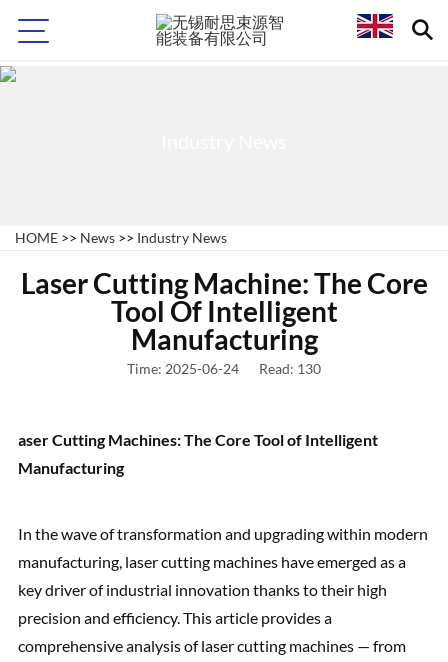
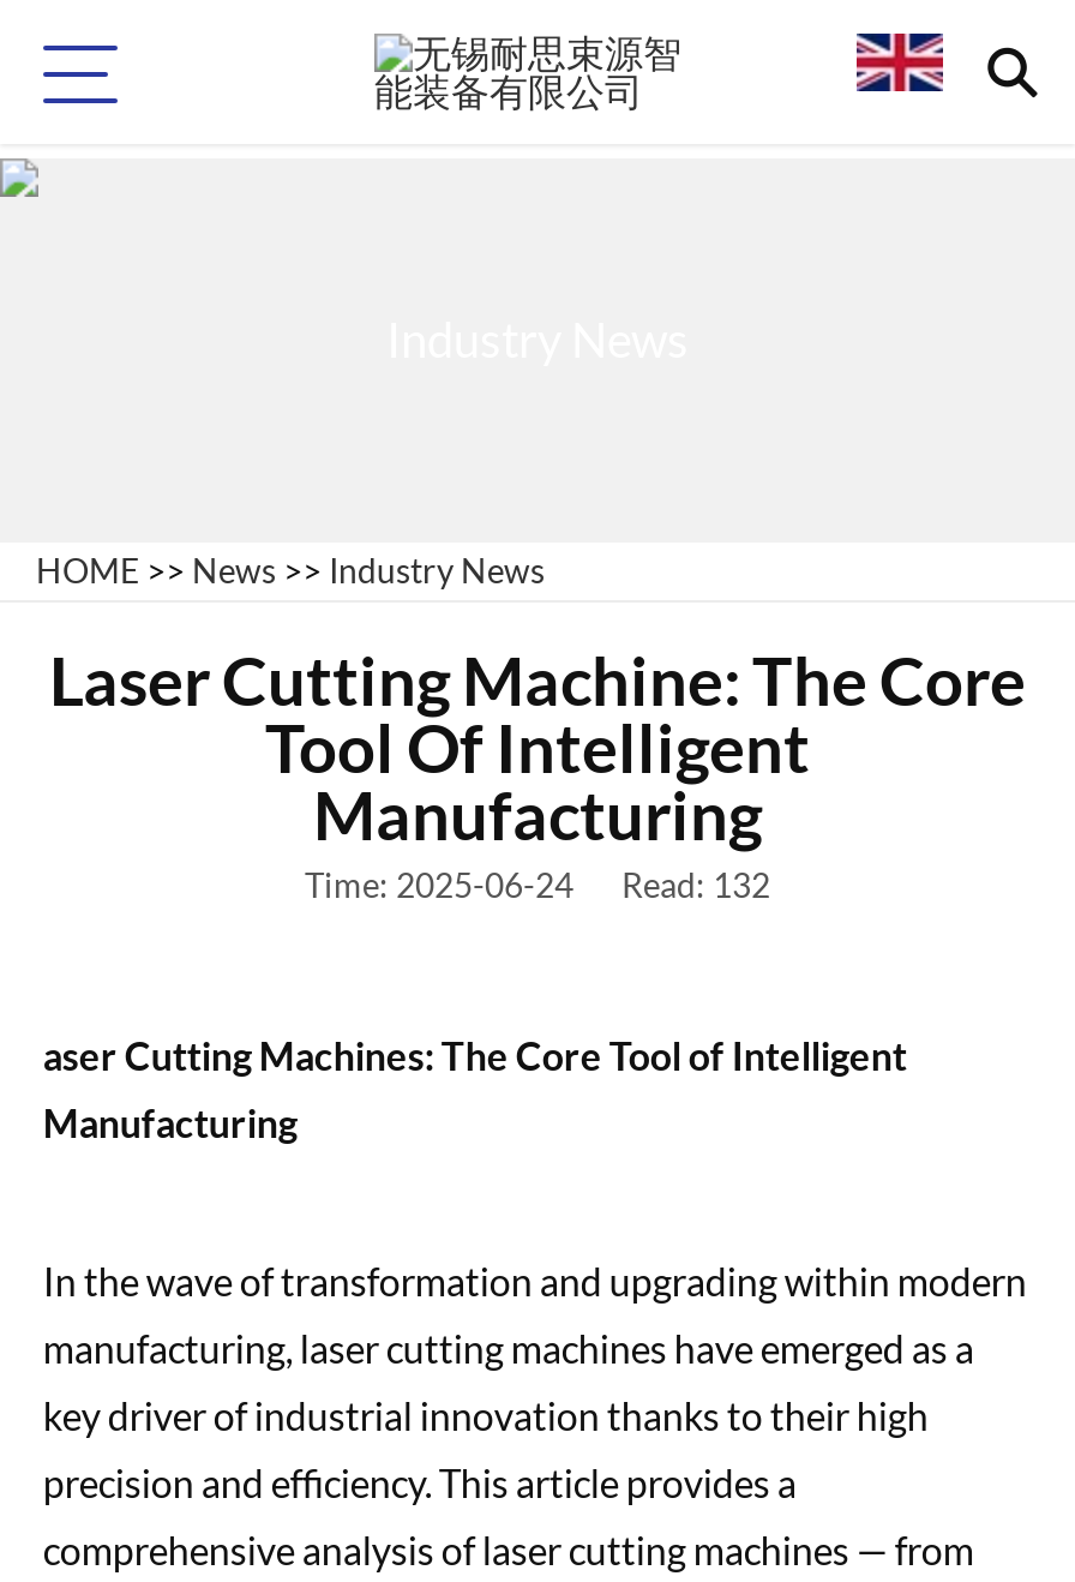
- Time: 2025-06-24 Read: 130
+ Time: 2025-06-24 Read: 132
